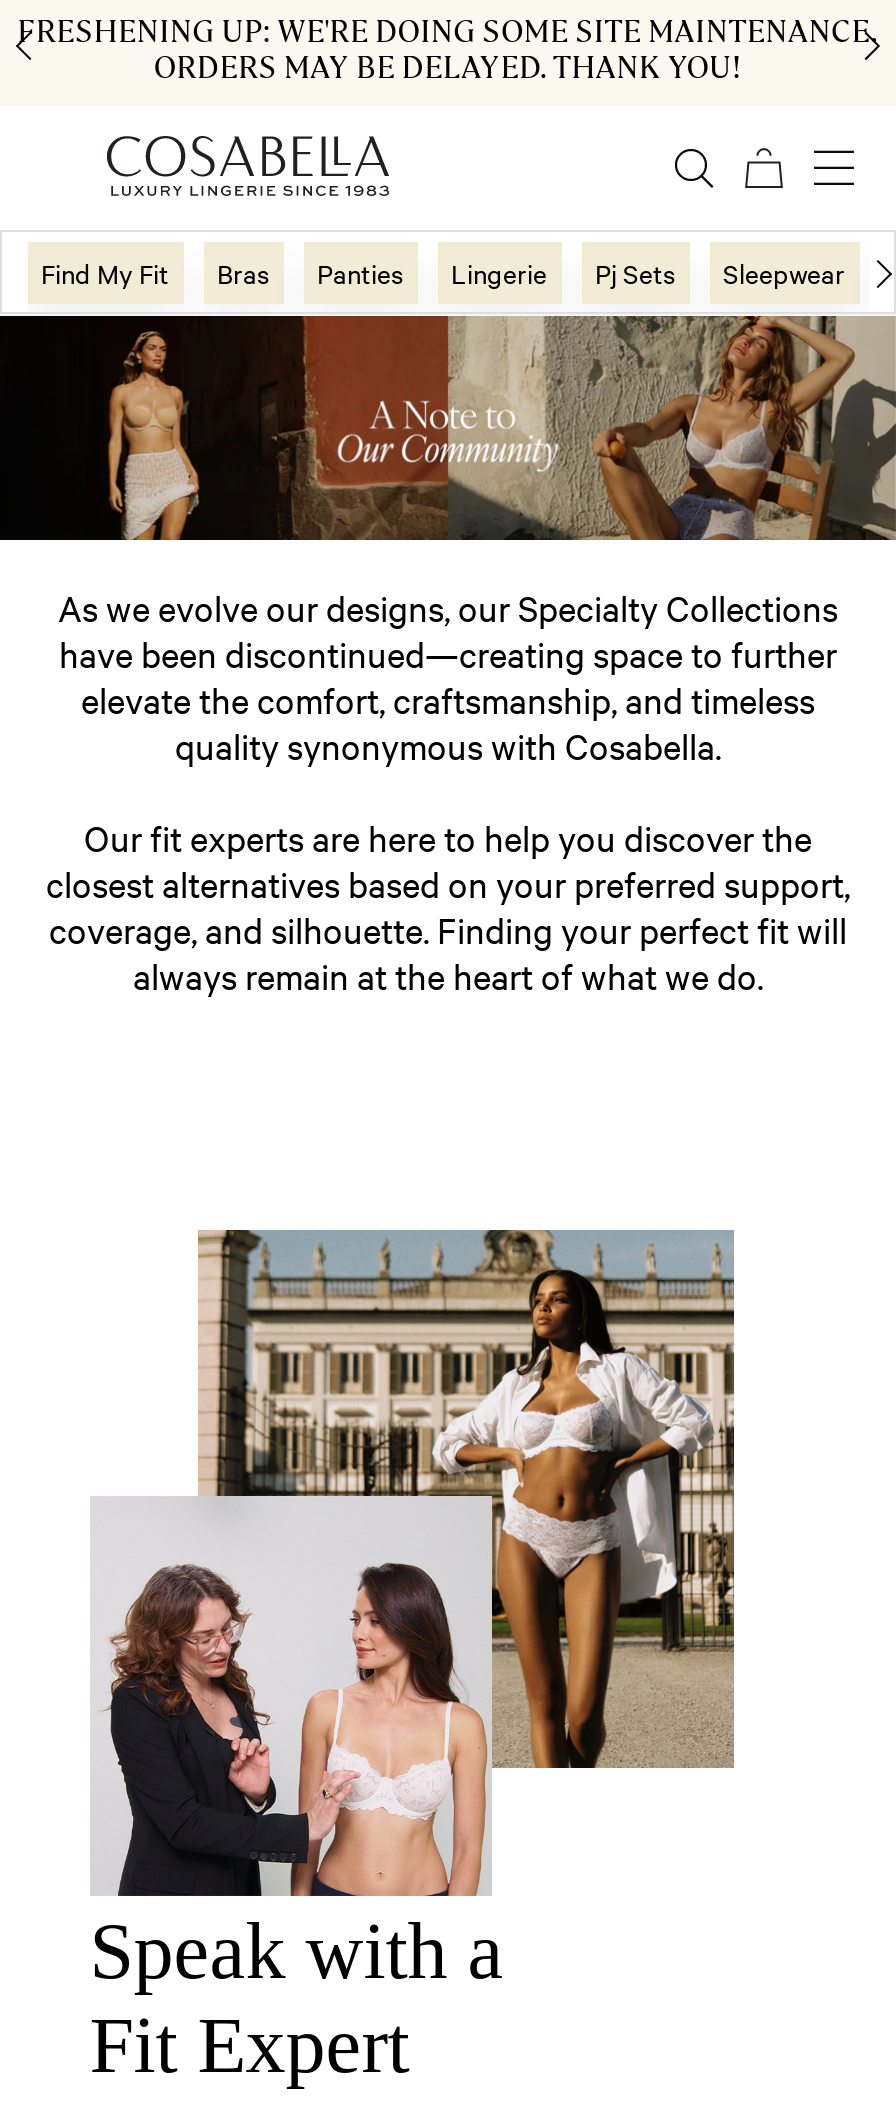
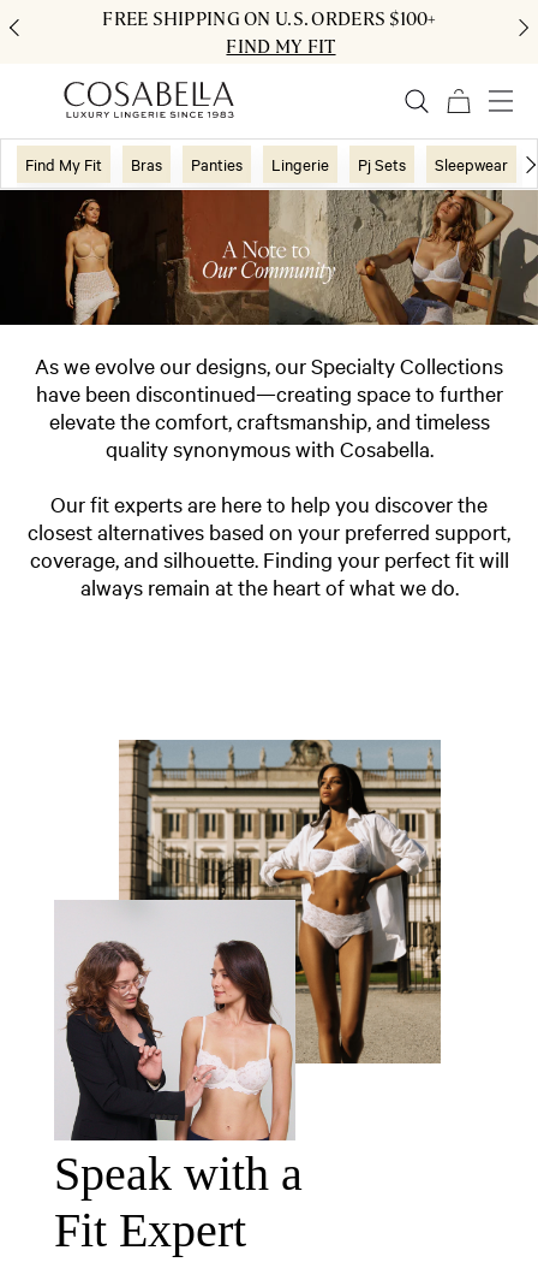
- FRESHENING UP: WE'RE DOING SOME SITE MAINTENANCE.
- ORDERS MAY BE DELAYED. THANK YOU!
+ FREE SHIPPING ON U.S. ORDERS $100+
+ FIND MY FIT
